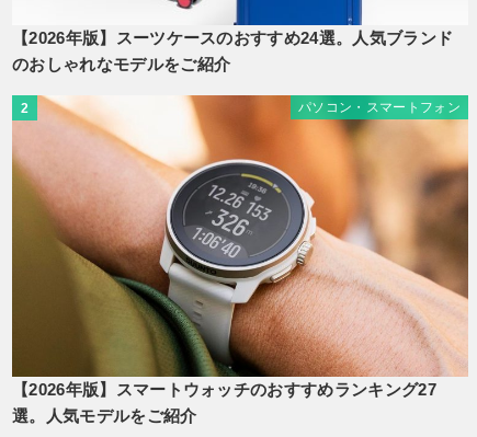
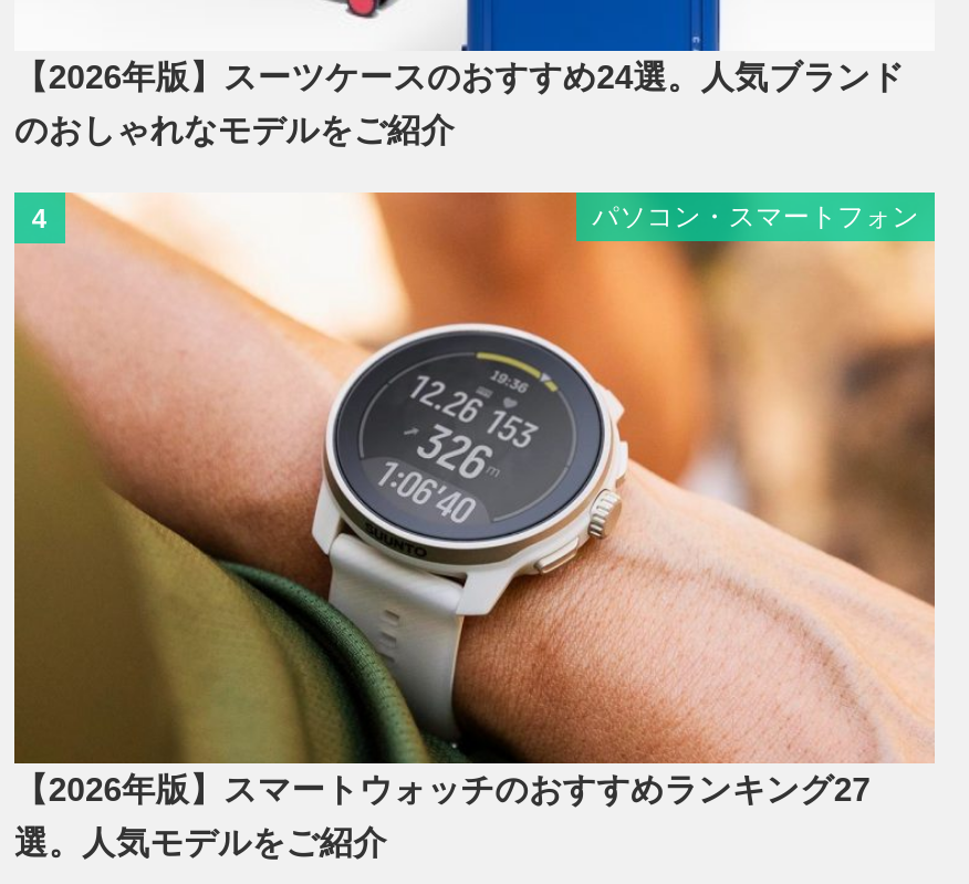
- 2
+ 4
